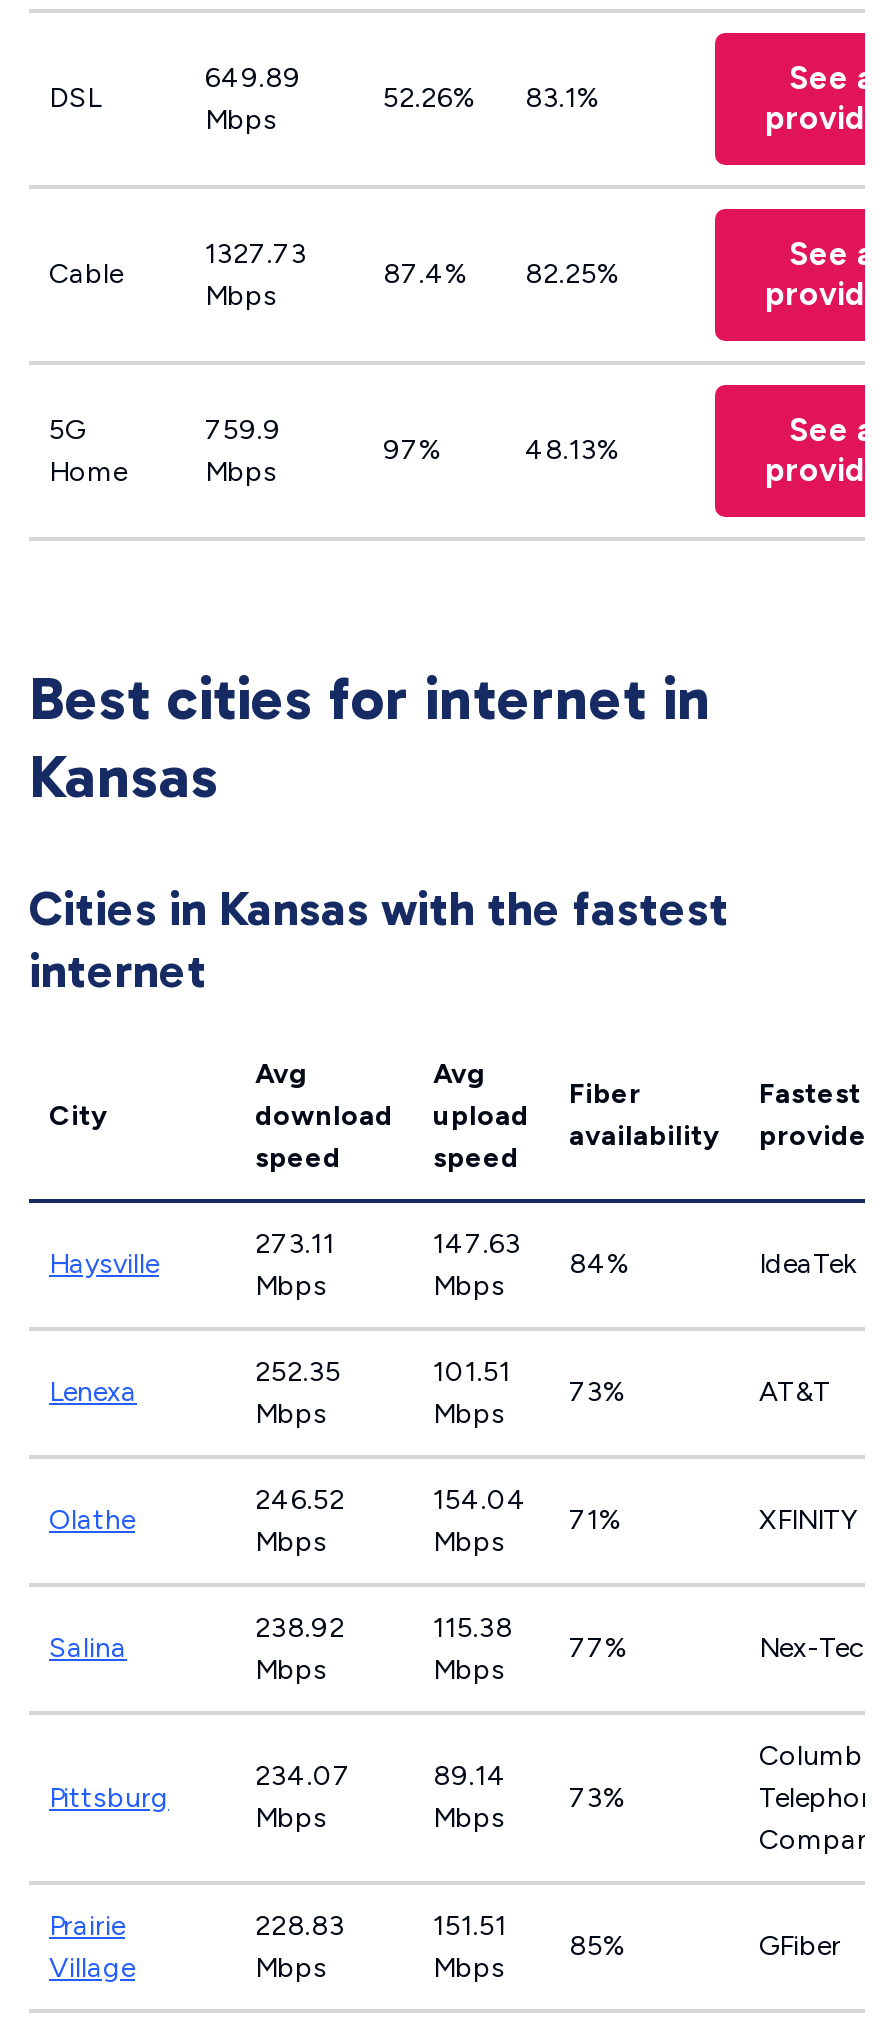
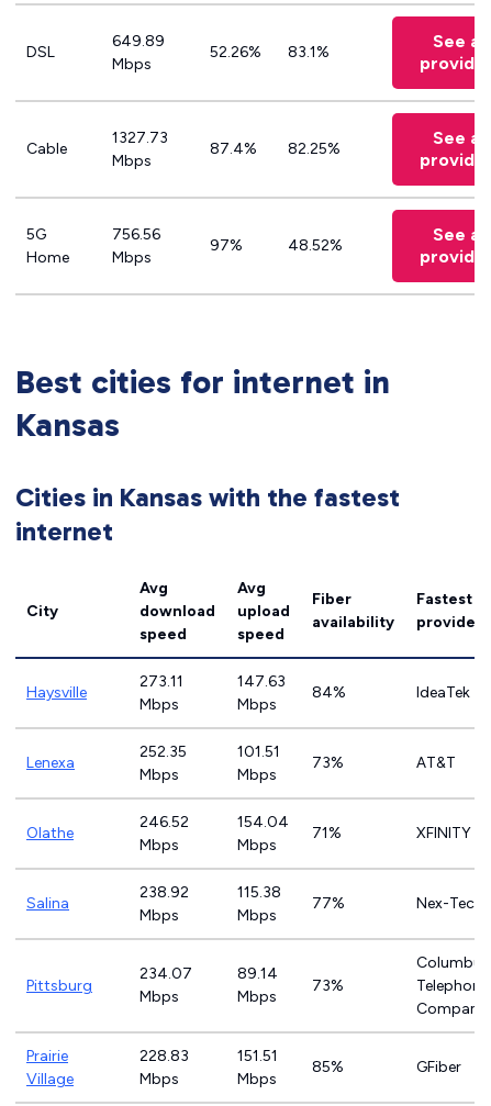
- 759.9
+ 756.56

- 48.13%
+ 48.52%
